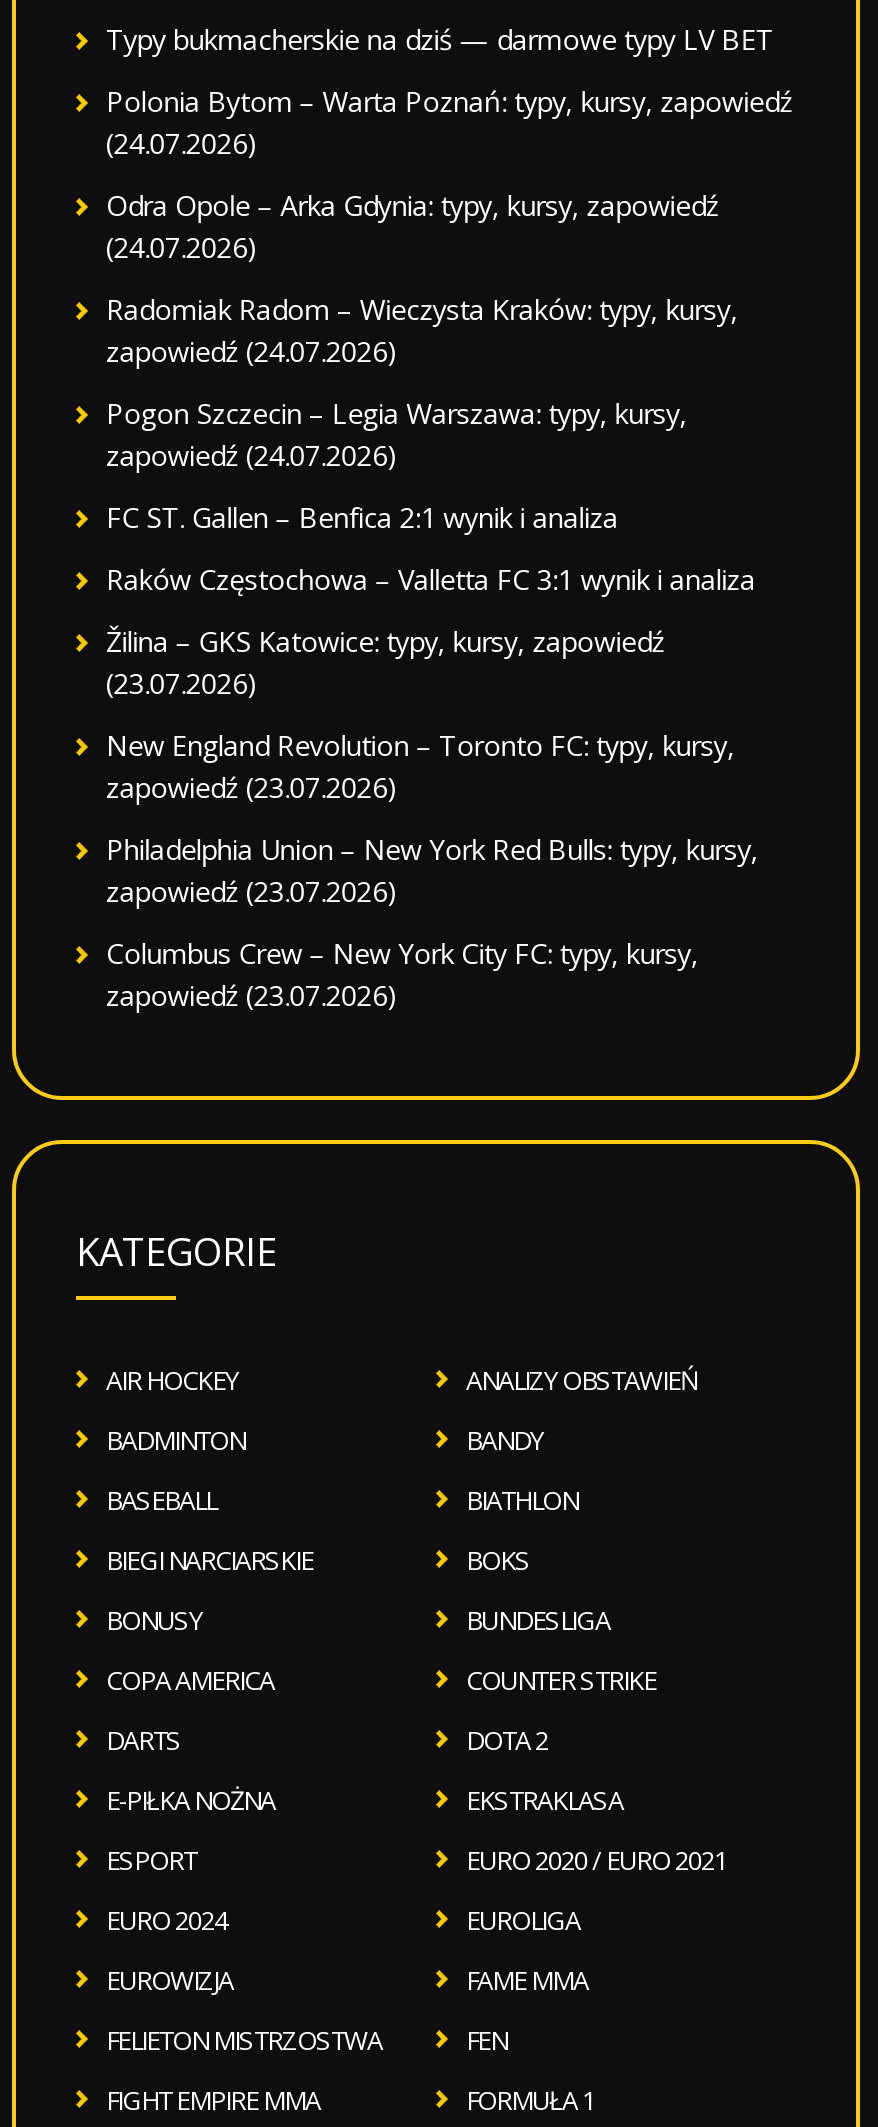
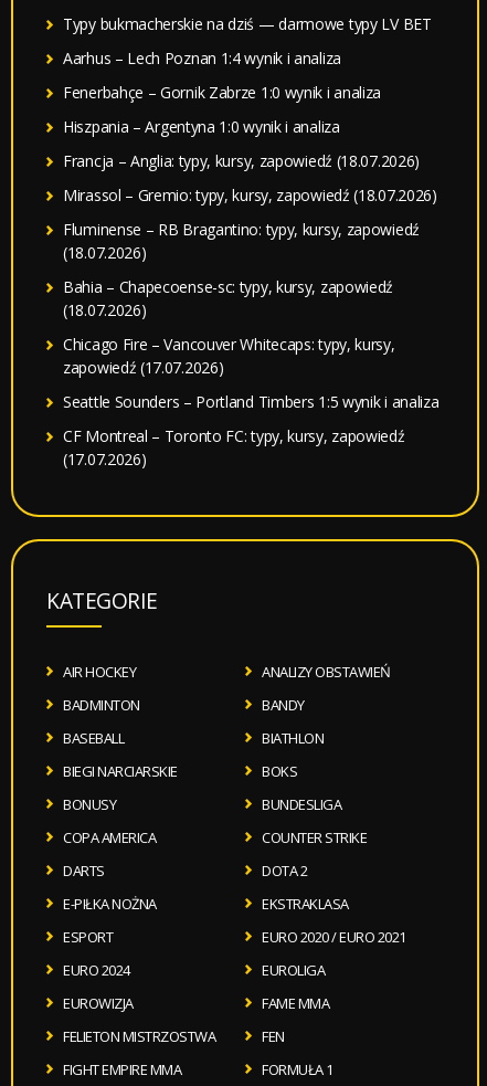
- Polonia Bytom – Warta Poznań: typy, kursy, zapowiedź
- (24.07.2026)
+ Aarhus – Lech Poznan 1:4 wynik i analiza

- Odra Opole – Arka Gdynia: typy, kursy, zapowiedź
- (24.07.2026)
+ Fenerbahçe – Gornik Zabrze 1:0 wynik i analiza

- Radomiak Radom – Wieczysta Kraków: typy, kursy,
- zapowiedź (24.07.2026)
+ Hiszpania – Argentyna 1:0 wynik i analiza

- Pogon Szczecin – Legia Warszawa: typy, kursy,
- zapowiedź (24.07.2026)
+ Francja – Anglia: typy, kursy, zapowiedź (18.07.2026)

- FC ST. Gallen – Benfica 2:1 wynik i analiza
+ Mirassol – Gremio: typy, kursy, zapowiedź (18.07.2026)

- Raków Częstochowa – Valletta FC 3:1 wynik i analiza
+ Fluminense – RB Bragantino: typy, kursy, zapowiedź
+ (18.07.2026)

- Žilina – GKS Katowice: typy, kursy, zapowiedź
- (23.07.2026)
+ Bahia – Chapecoense-sc: typy, kursy, zapowiedź
+ (18.07.2026)

- New England Revolution – Toronto FC: typy, kursy,
- zapowiedź (23.07.2026)
+ Chicago Fire – Vancouver Whitecaps: typy, kursy,
+ zapowiedź (17.07.2026)

- Philadelphia Union – New York Red Bulls: typy, kursy,
- zapowiedź (23.07.2026)
+ Seattle Sounders – Portland Timbers 1:5 wynik i analiza

- Columbus Crew – New York City FC: typy, kursy,
- zapowiedź (23.07.2026)
+ CF Montreal – Toronto FC: typy, kursy, zapowiedź
+ (17.07.2026)
